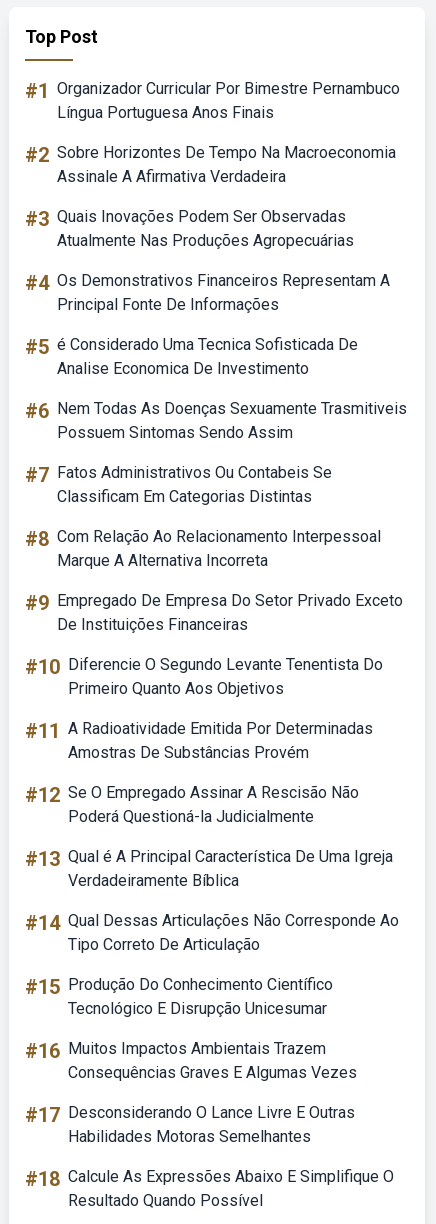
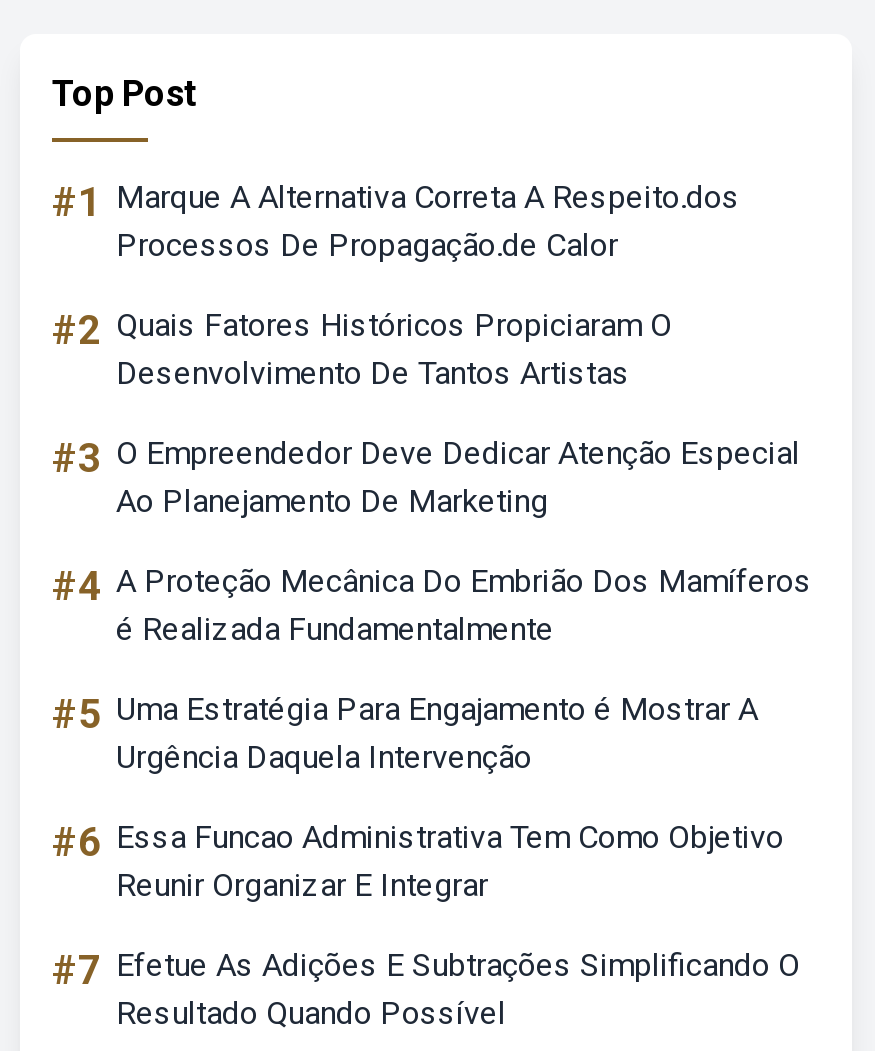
- #1 Organizador Curricular Por Bimestre Pernambuco
- Língua Portuguesa Anos Finais
- #2 Sobre Horizontes De Tempo Na Macroeconomia
- Assinale A Afirmativa Verdadeira
- #3 Quais Inovações Podem Ser Observadas
- Atualmente Nas Produções Agropecuárias
- #4 Os Demonstrativos Financeiros Representam A
- Principal Fonte De Informações
- #5 é Considerado Uma Tecnica Sofisticada De
- Analise Economica De Investimento
- #6 Nem Todas As Doenças Sexuamente Trasmitiveis
- Possuem Sintomas Sendo Assim
- #7 Fatos Administrativos Ou Contabeis Se
- Classificam Em Categorias Distintas
- #8 Com Relação Ao Relacionamento Interpessoal
- Marque A Alternativa Incorreta
- #9 Empregado De Empresa Do Setor Privado Exceto
- De Instituições Financeiras
- #10 Diferencie O Segundo Levante Tenentista Do
- Primeiro Quanto Aos Objetivos
- #11 A Radioatividade Emitida Por Determinadas
- Amostras De Substâncias Provém
- #12 Se O Empregado Assinar A Rescisão Não
- Poderá Questioná-la Judicialmente
- #13 Qual é A Principal Característica De Uma Igreja
- Verdadeiramente Bíblica
- #14 Qual Dessas Articulações Não Corresponde Ao
- Tipo Correto De Articulação
- #15 Produção Do Conhecimento Científico
- Tecnológico E Disrupção Unicesumar
- #16 Muitos Impactos Ambientais Trazem
- Consequências Graves E Algumas Vezes
- #17 Desconsiderando O Lance Livre E Outras
- Habilidades Motoras Semelhantes
- #18 Calcule As Expressões Abaixo E Simplifique O
+ #1 Marque A Alternativa Correta A Respeito.dos
+ Processos De Propagação.de Calor
+ #2 Quais Fatores Históricos Propiciaram O
+ Desenvolvimento De Tantos Artistas
+ #3 O Empreendedor Deve Dedicar Atenção Especial
+ Ao Planejamento De Marketing
+ #4 A Proteção Mecânica Do Embrião Dos Mamíferos
+ é Realizada Fundamentalmente
+ #5 Uma Estratégia Para Engajamento é Mostrar A
+ Urgência Daquela Intervenção
+ #6 Essa Funcao Administrativa Tem Como Objetivo
+ Reunir Organizar E Integrar
+ #7 Efetue As Adições E Subtrações Simplificando O
